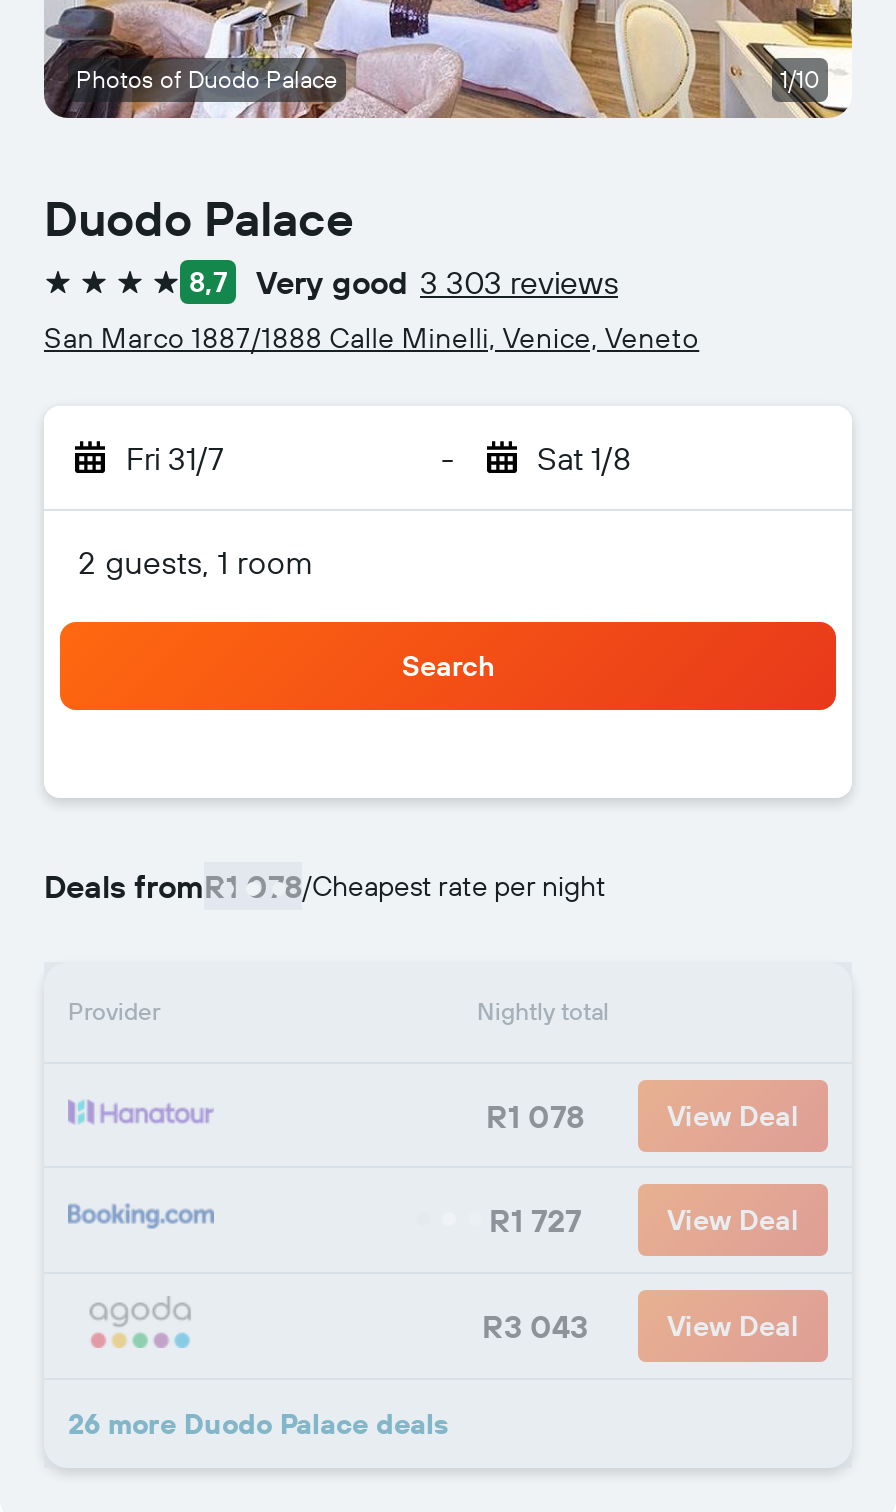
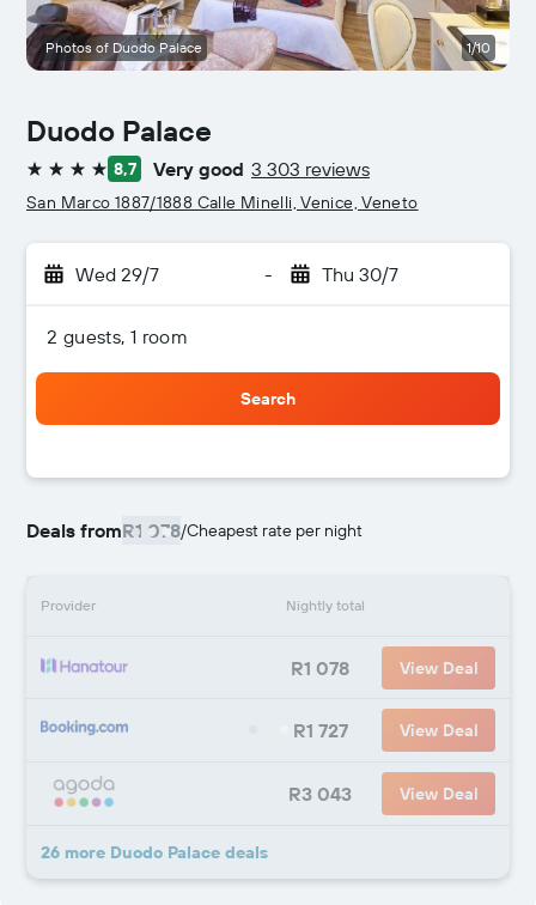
- Fri 31/7
+ Wed 29/7

- Sat 1/8
+ Thu 30/7
